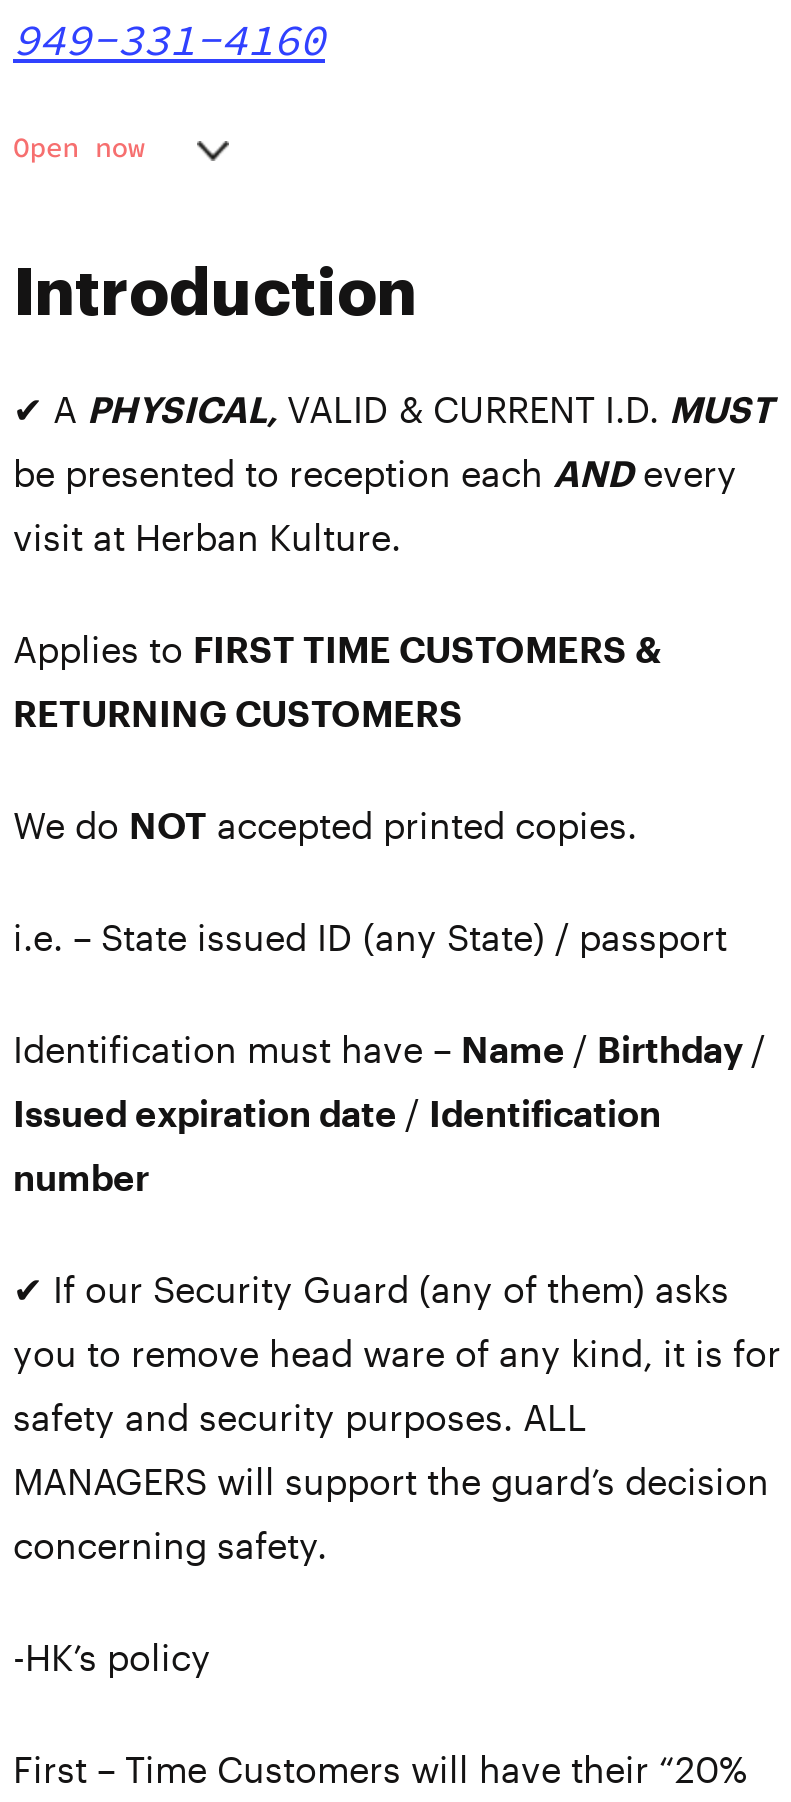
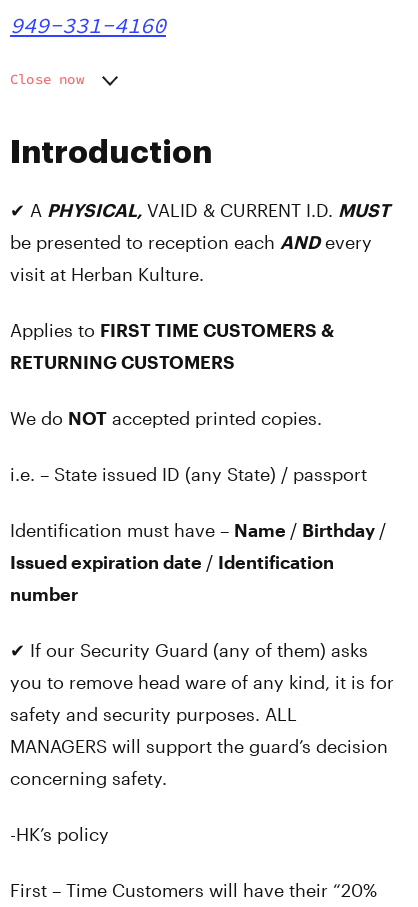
- Open now
+ Close now
